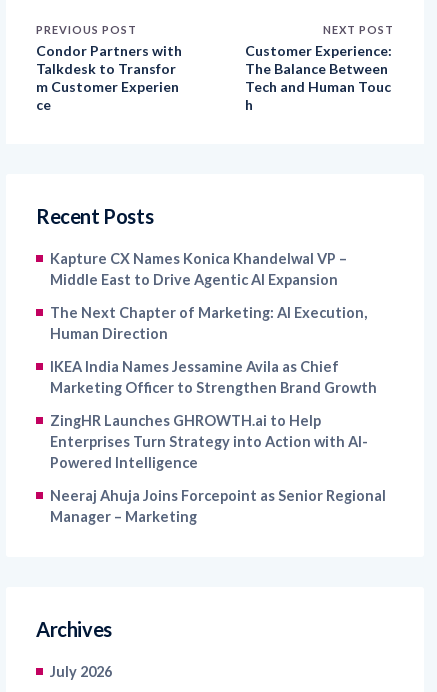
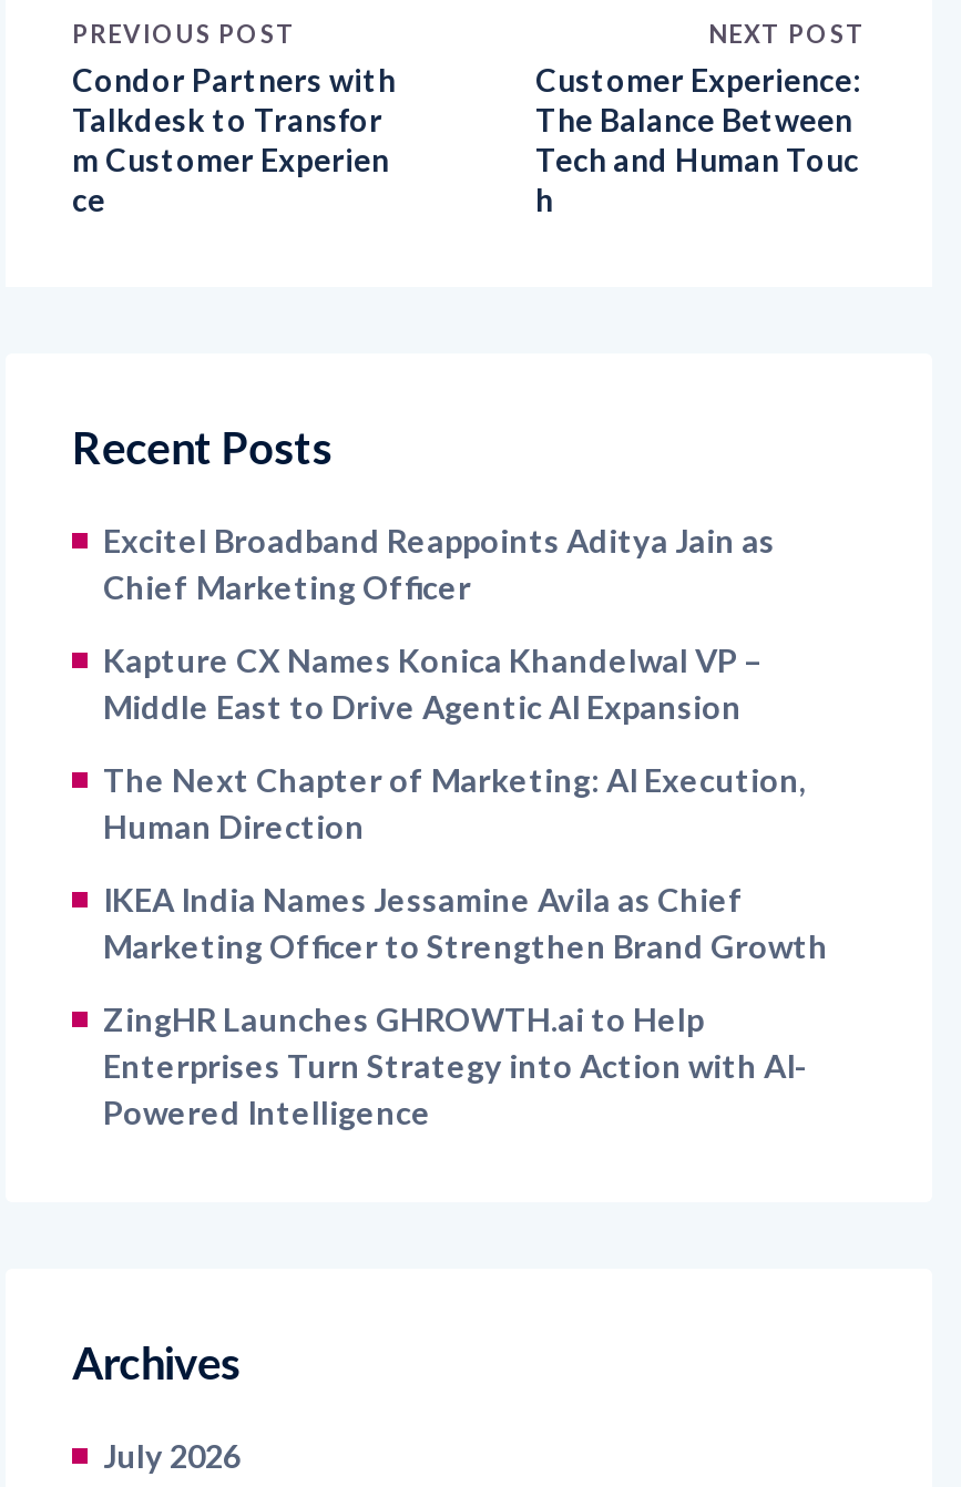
+ Excitel Broadband Reappoints Aditya Jain as
+ Chief Marketing Officer

moved down: Kapture CX Names Konica Khandelwal VP – | Middle East to Drive Agentic AI Expansion | The Next Chapter of Marketing: AI Execution, | ... | Enterprises Turn Strategy into Action with AI- | Powered Intelligence

- Neeraj Ahuja Joins Forcepoint as Senior Regional
- Manager – Marketing
